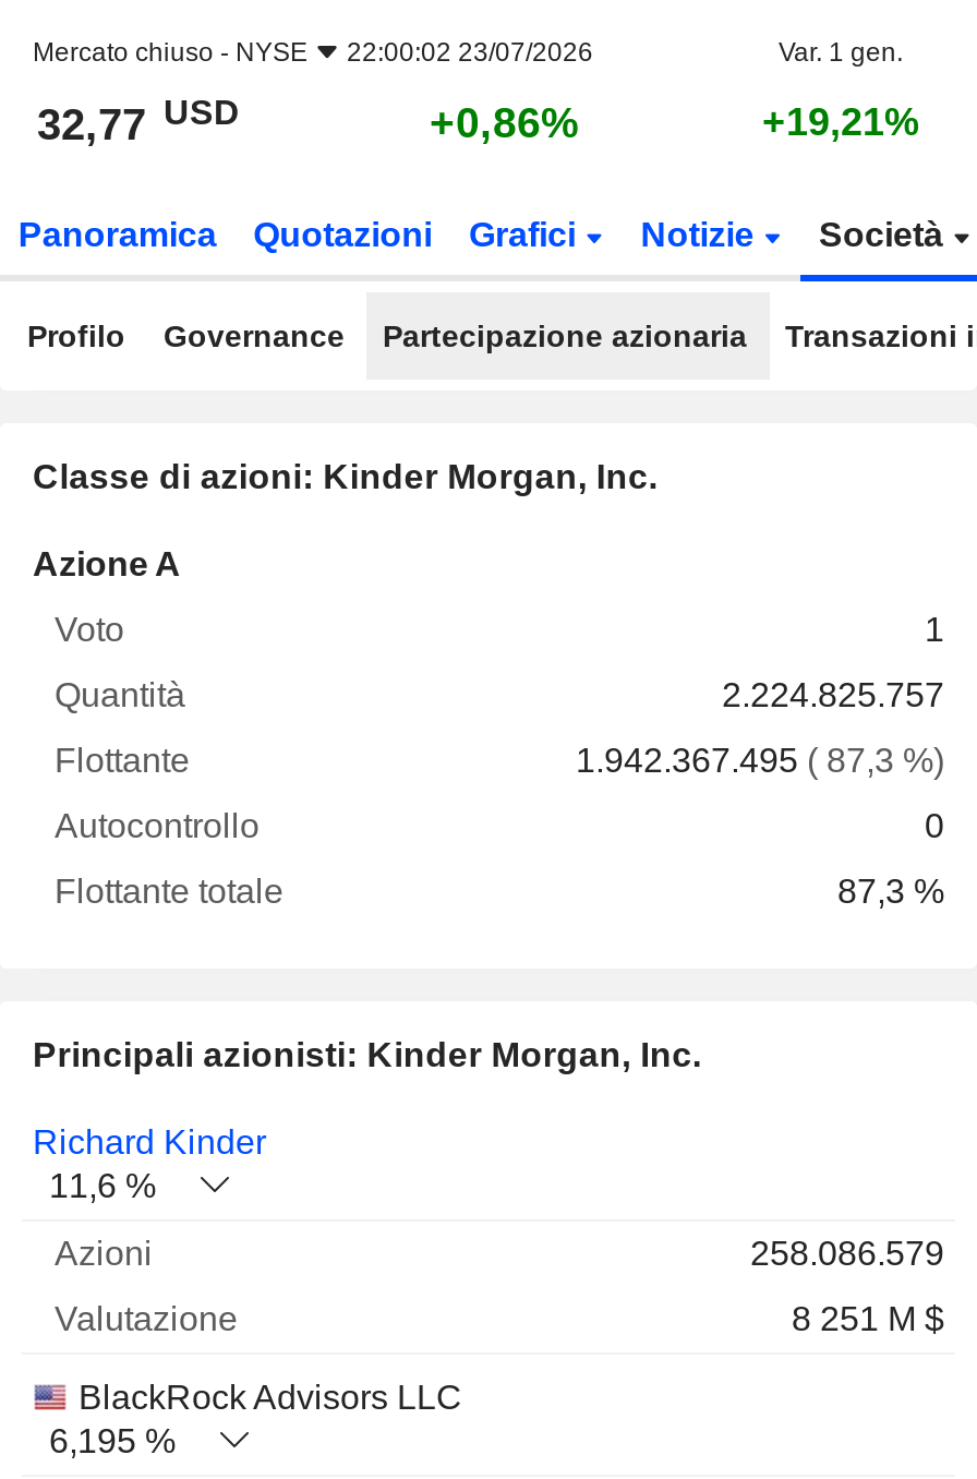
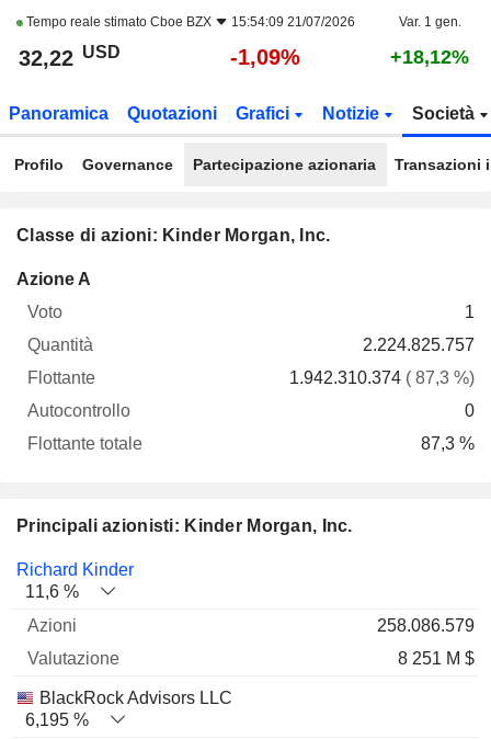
- Mercato chiuso - NYSE
- 22:00:02 23/07/2026
+ Tempo reale stimato Cboe BZX
+ 15:54:09 21/07/2026

- 32,77 USD
+ 32,22 USD

- +0,86%
+ -1,09%

- +19,21%
+ +18,12%

- 1.942.367.495 ( 87,3 %)
+ 1.942.310.374 ( 87,3 %)
